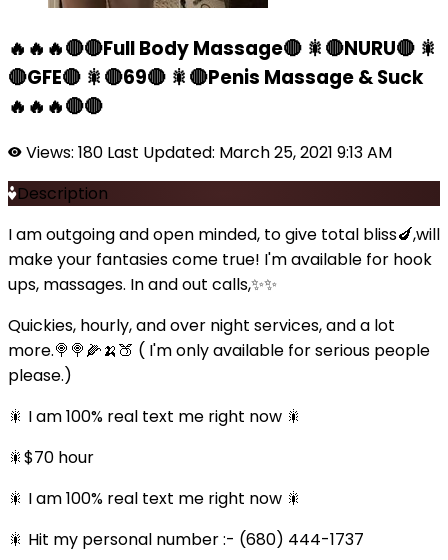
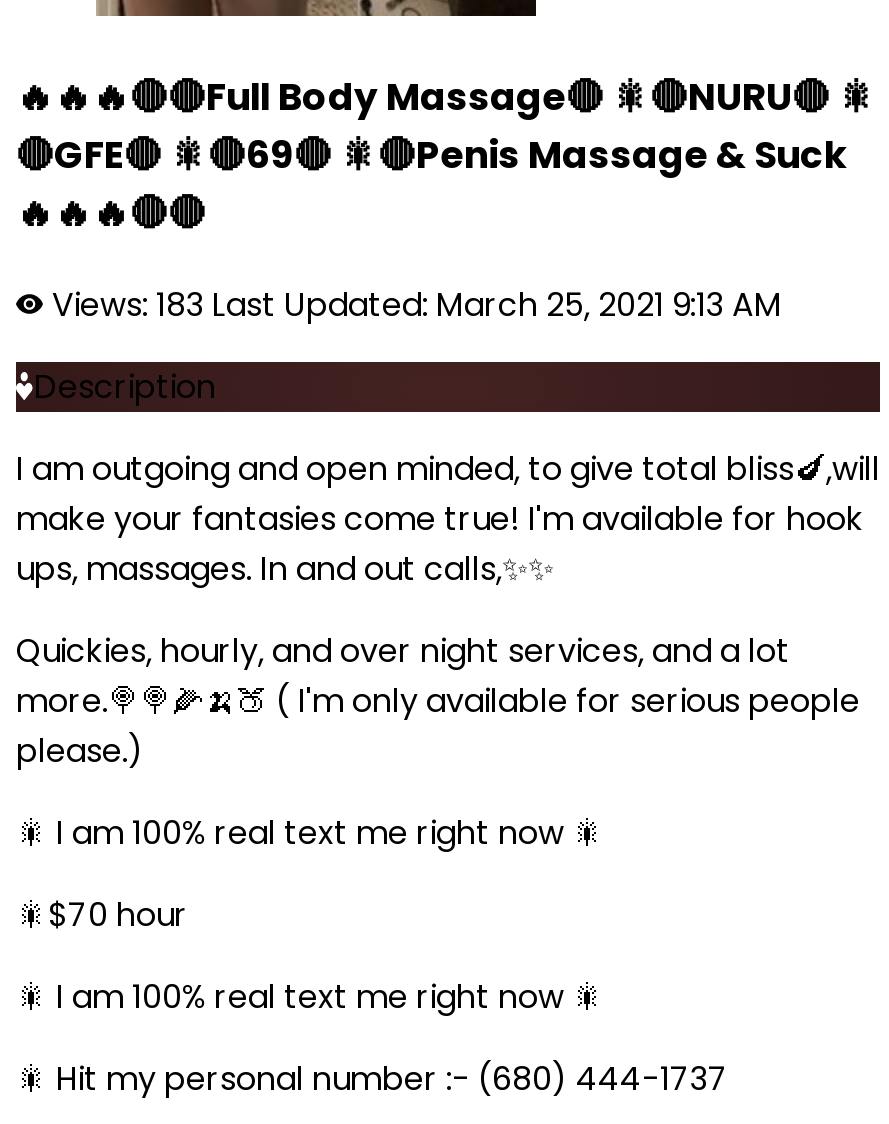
- Views: 180 Last Updated: March 25, 2021 9:13 AM
+ Views: 183 Last Updated: March 25, 2021 9:13 AM
